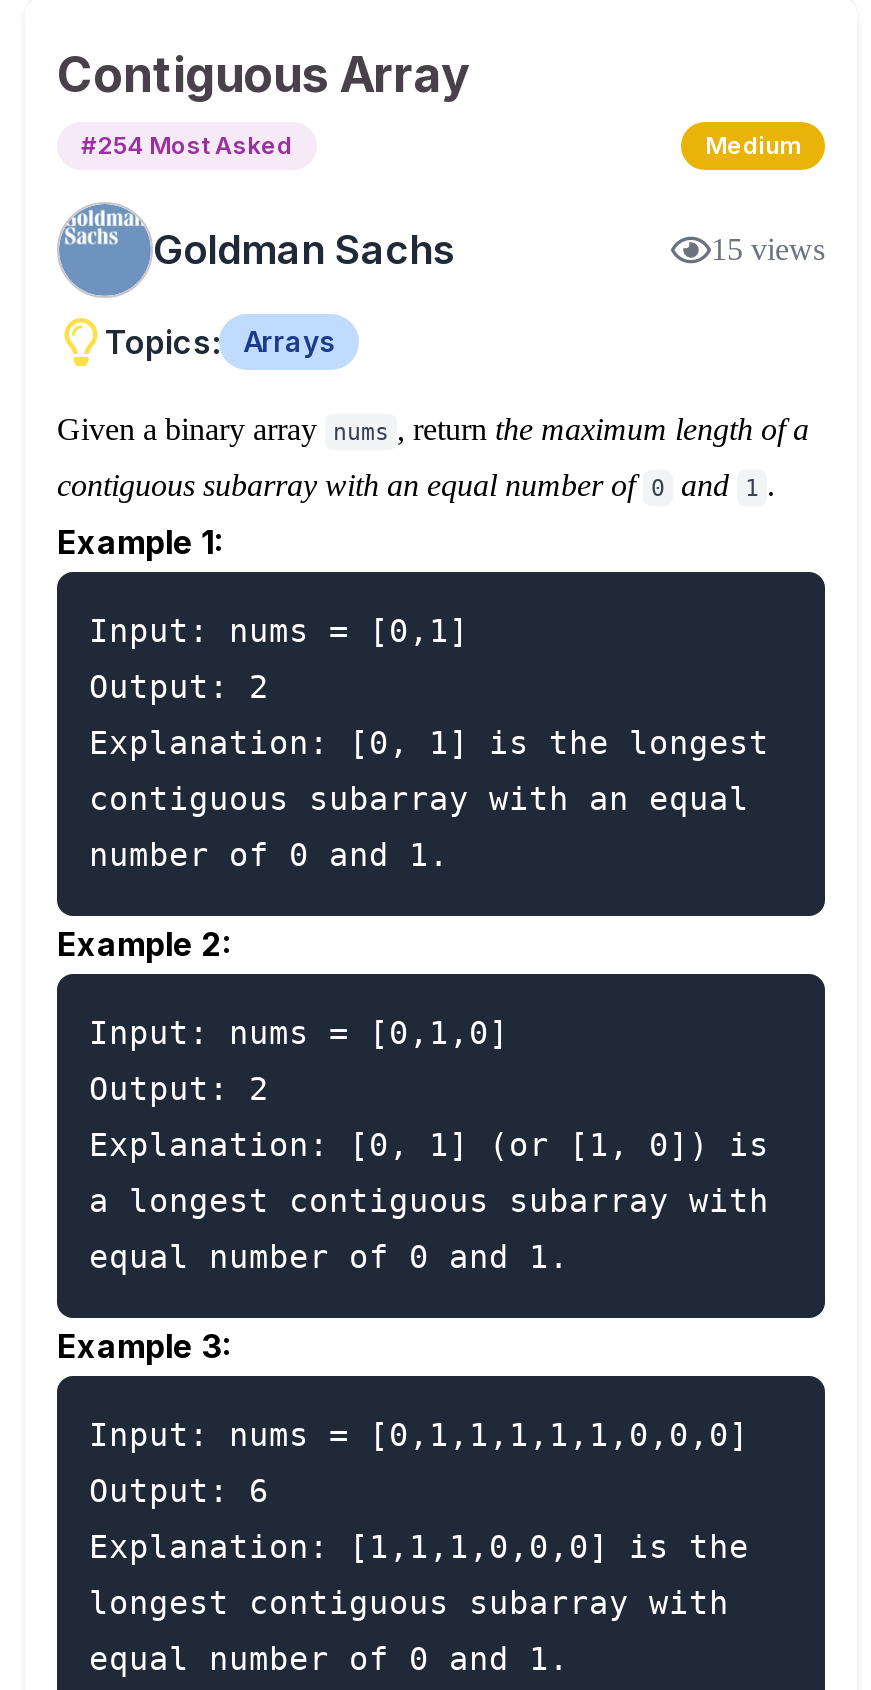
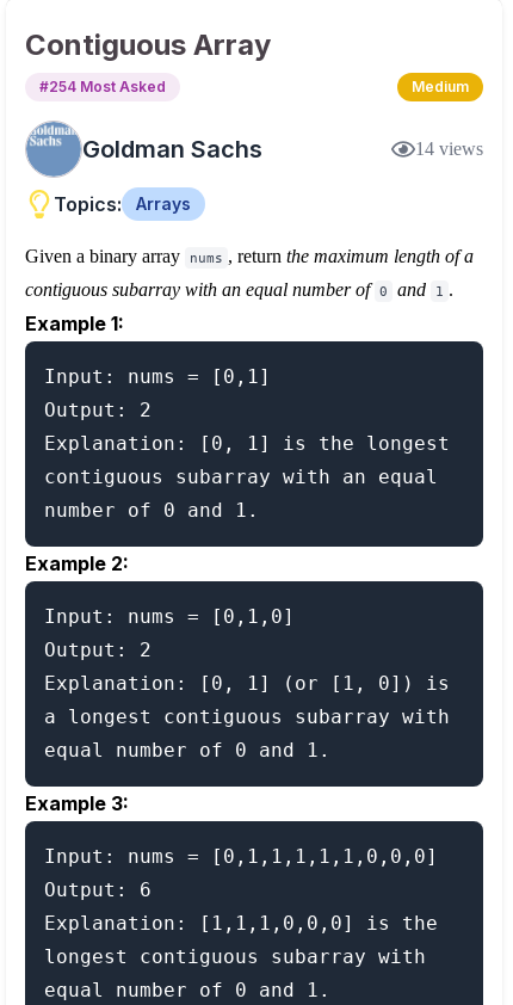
- 15 views
+ 14 views
